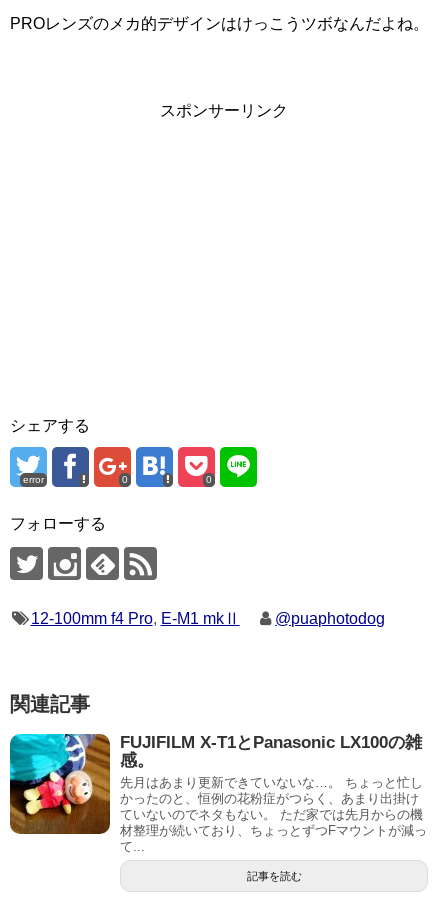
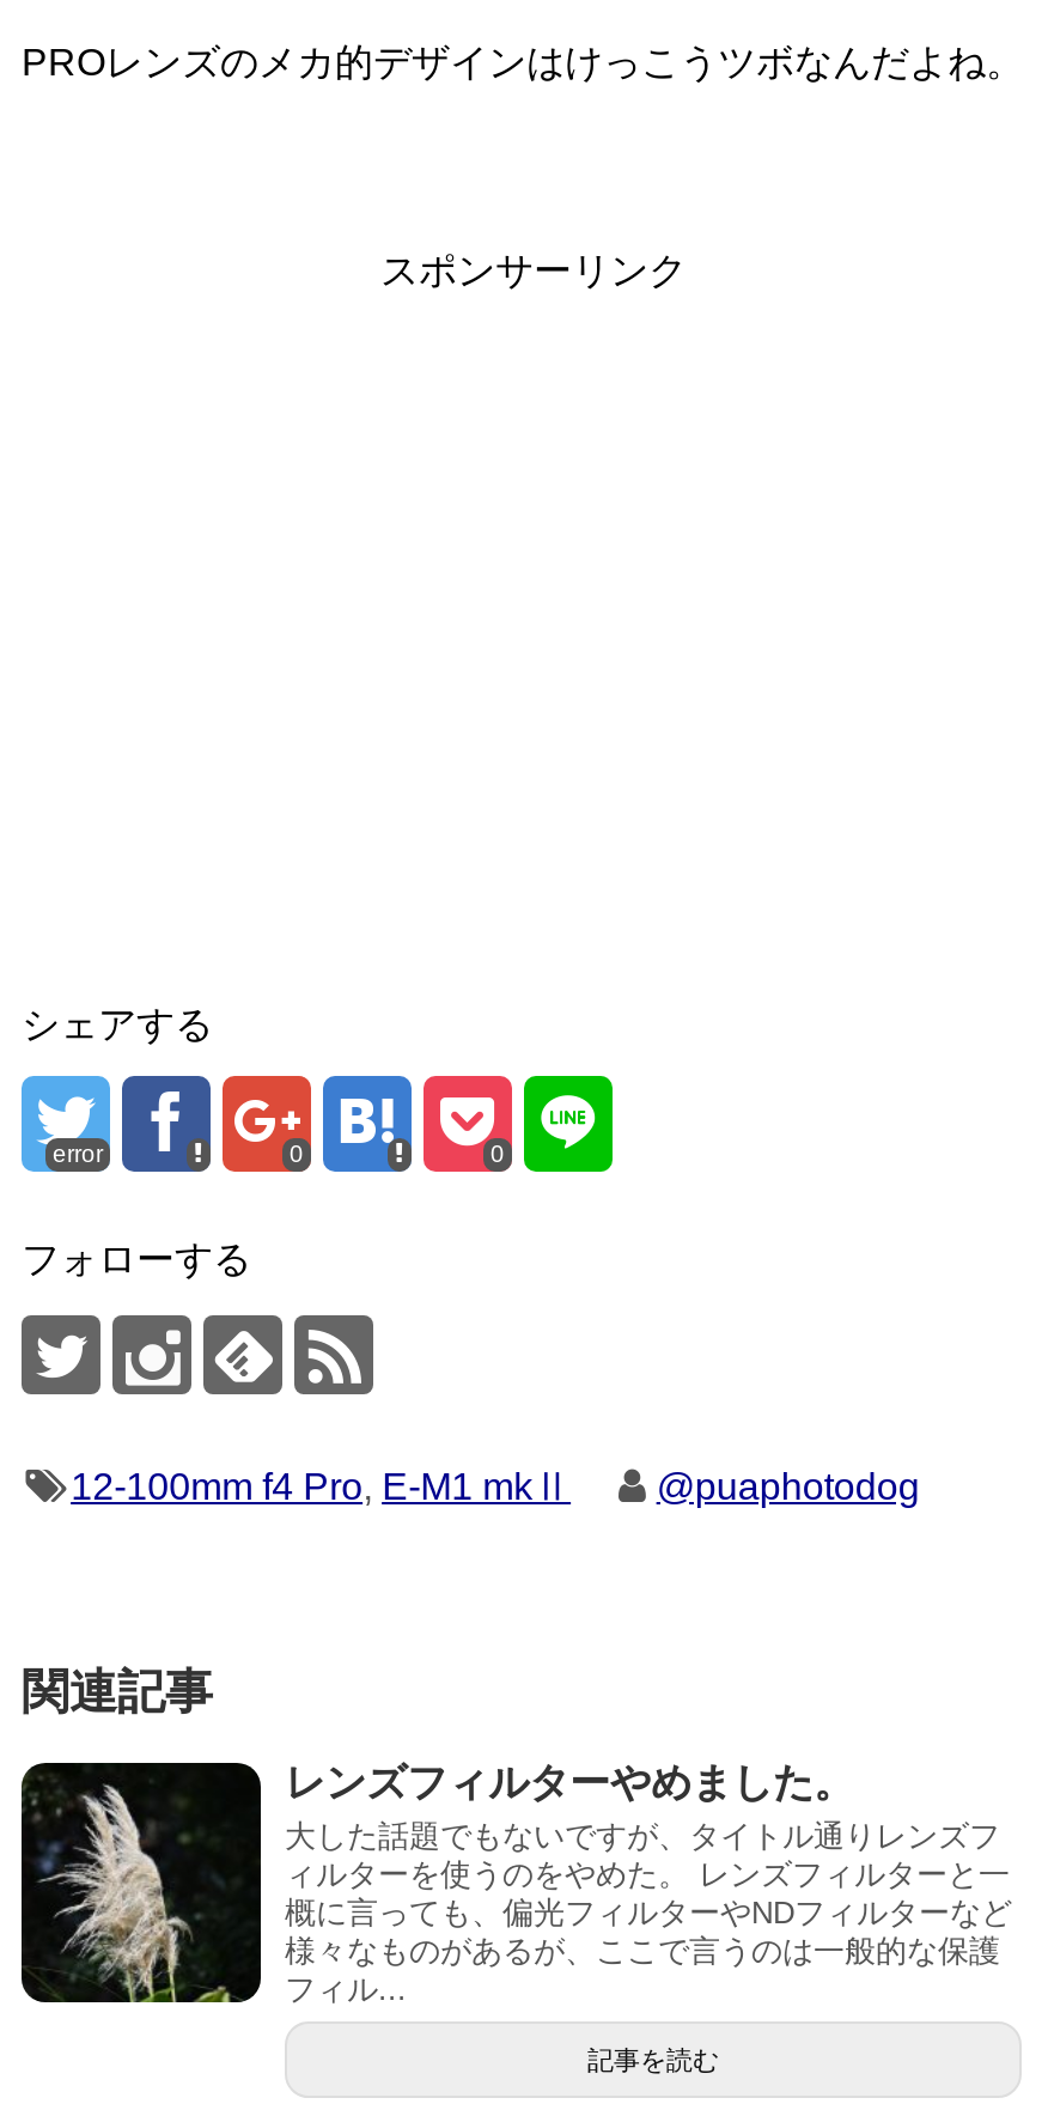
- [image]
- FUJIFILM X-T1とPanasonic LX100の雑
- 感。
- 先月はあまり更新できていないな…。 ちょっと忙し
- かったのと、恒例の花粉症がつらく、あまり出掛け
- ていないのでネタもない。 ただ家では先月からの機
- 材整理が続いており、ちょっとずつFマウントが減っ
- て...
+ [image]
+ レンズフィルターやめました。
+ 大した話題でもないですが、タイトル通りレンズフ
+ ィルターを使うのをやめた。 レンズフィルターと一
+ 概に言っても、偏光フィルターやNDフィルターなど
+ 様々なものがあるが、ここで言うのは一般的な保護
+ フィル...
